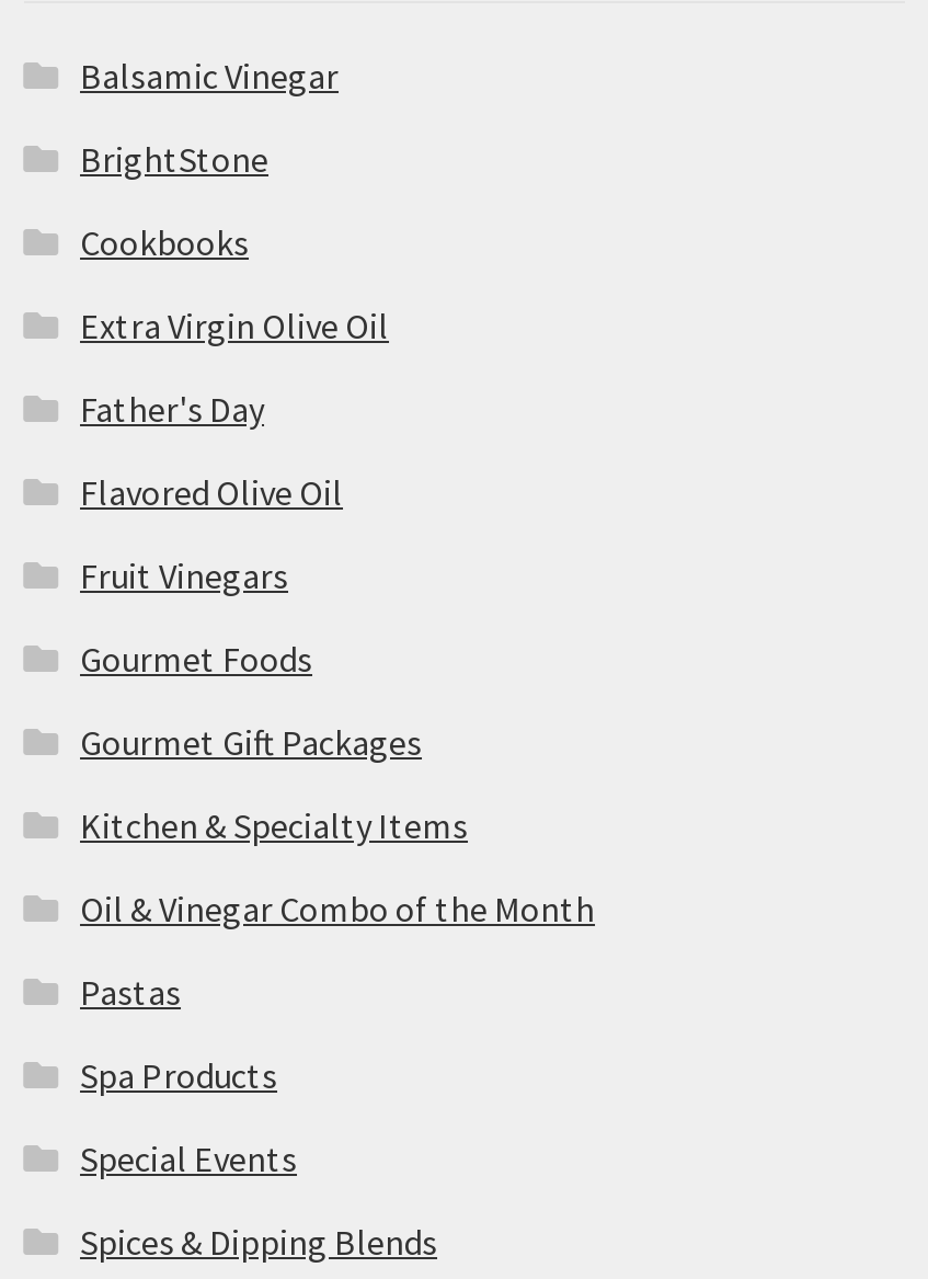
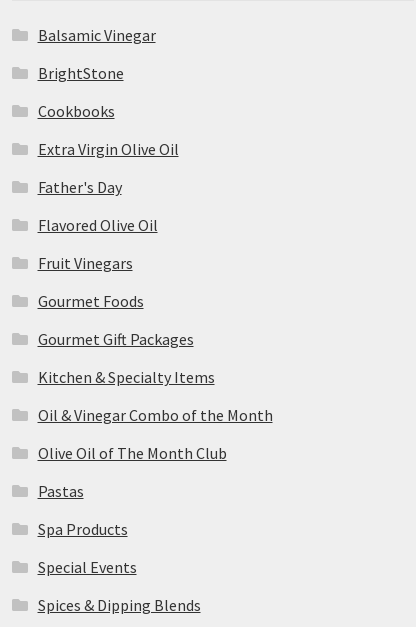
+ Olive Oil of The Month Club
